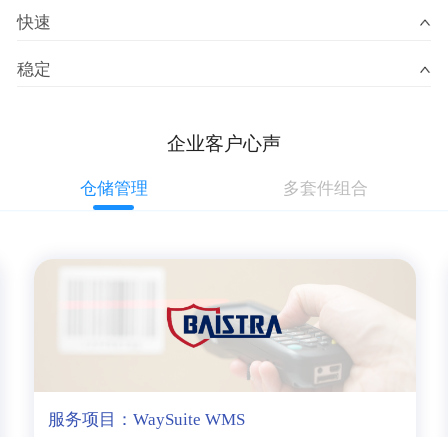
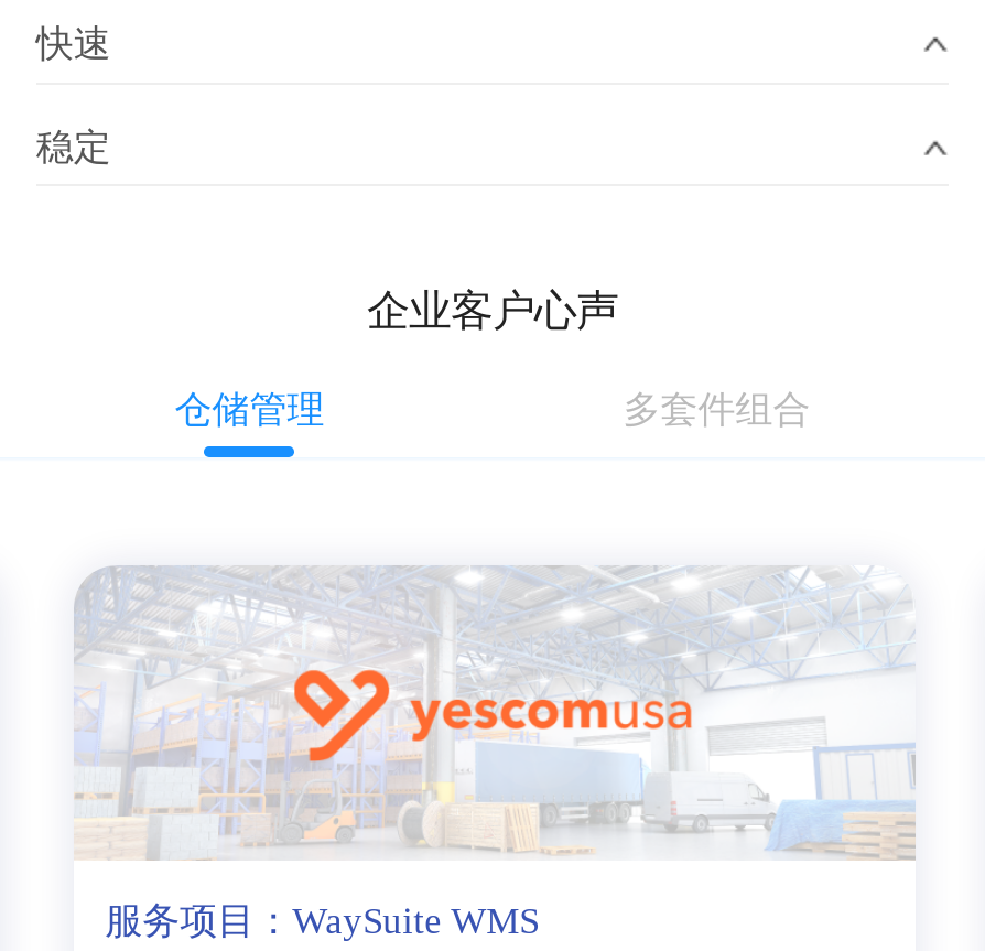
- [image]
+ [image]
